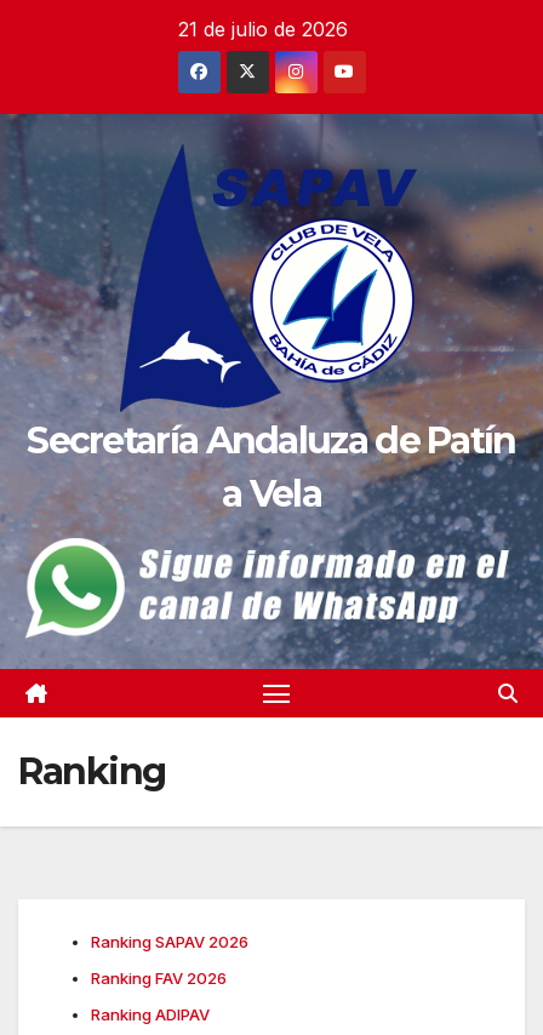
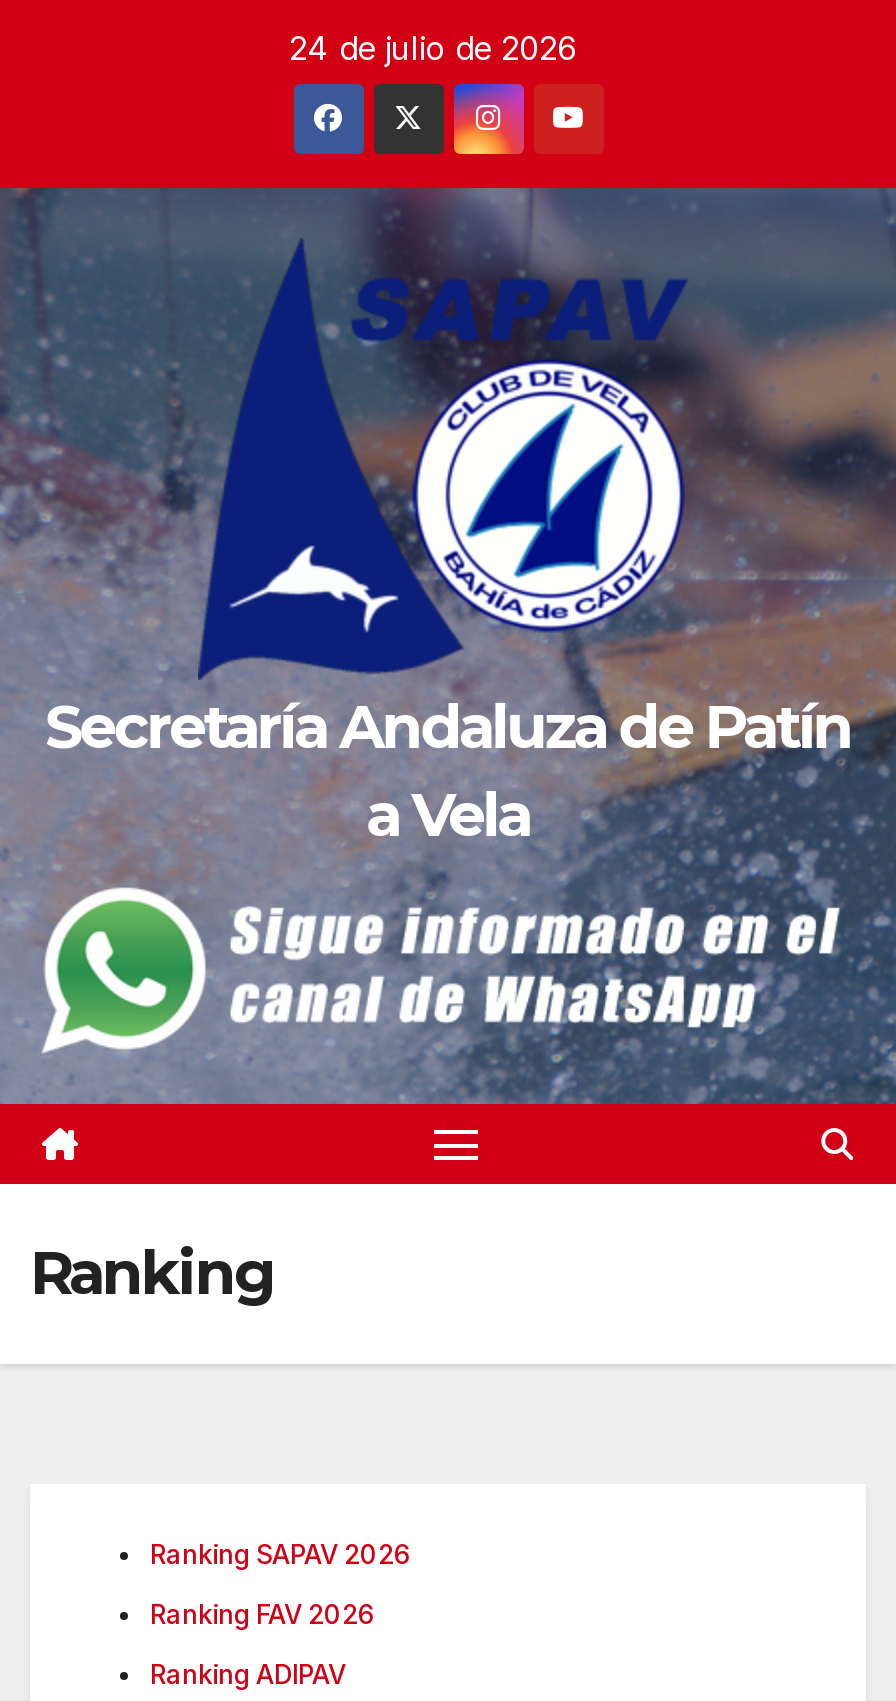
- 21 de julio de 2026
+ 24 de julio de 2026
